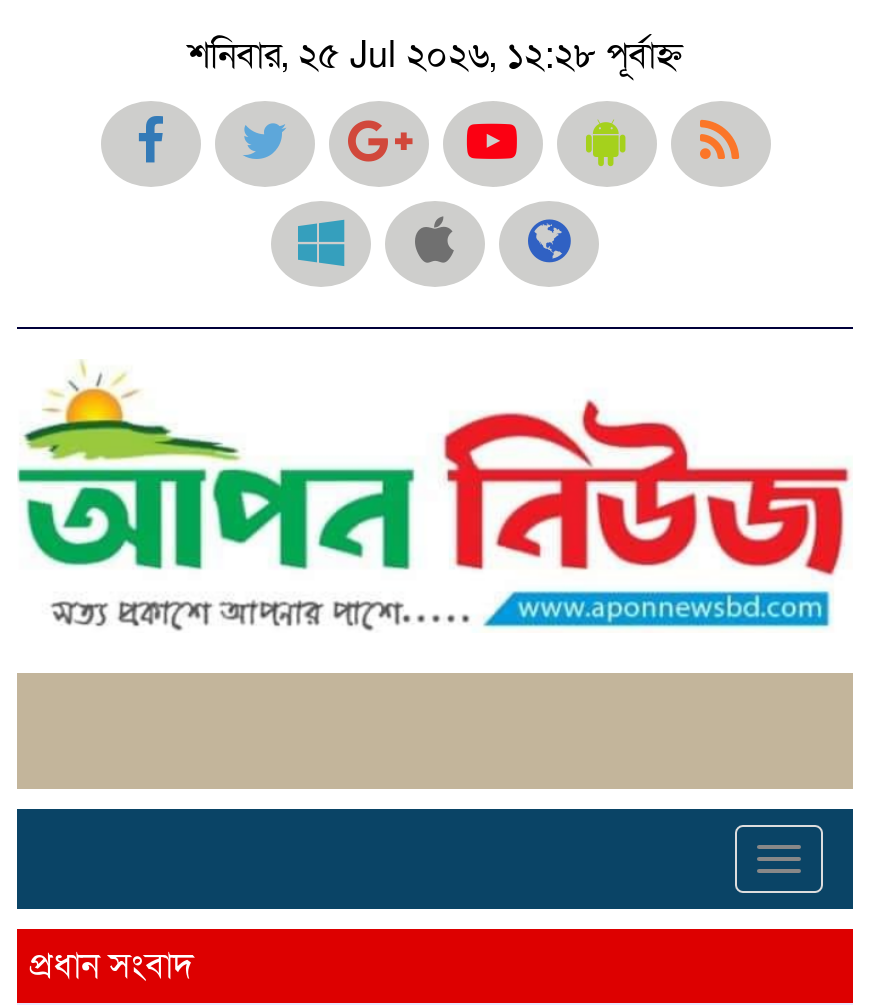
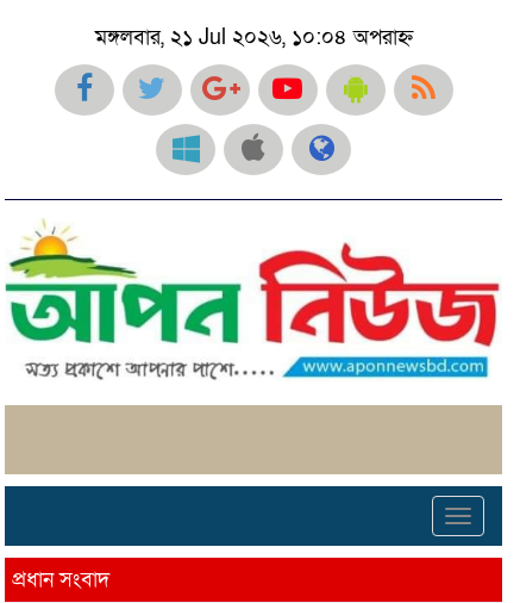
- শনিবার, ২৫ Jul ২০২৬, ১২:২৮ পূর্বাহ্ন
+ মঙ্গলবার, ২১ Jul ২০২৬, ১০:০৪ অপরাহ্ন
